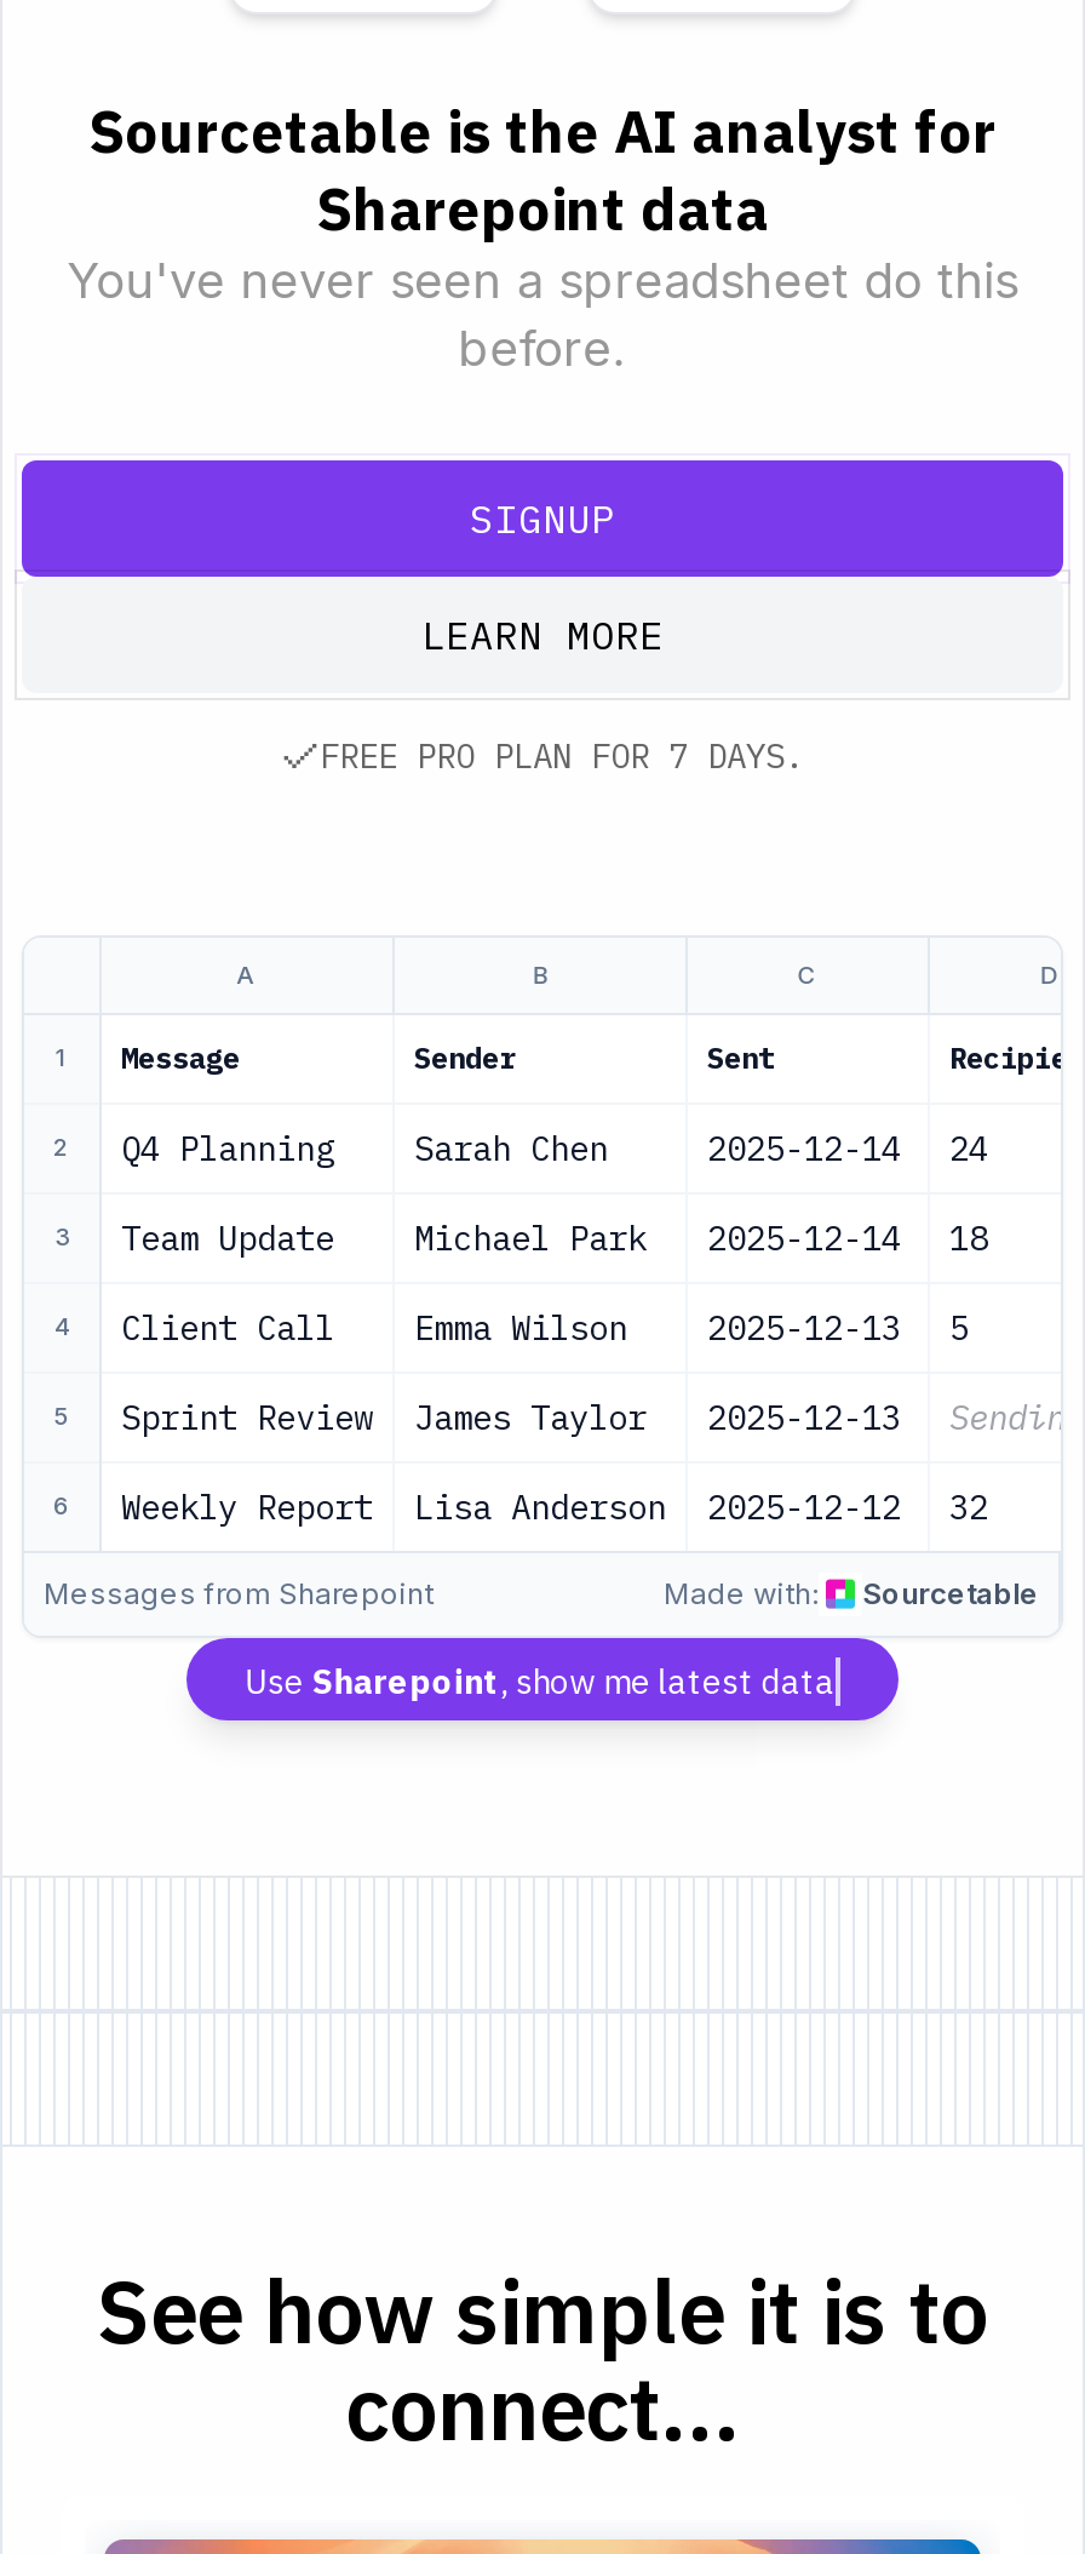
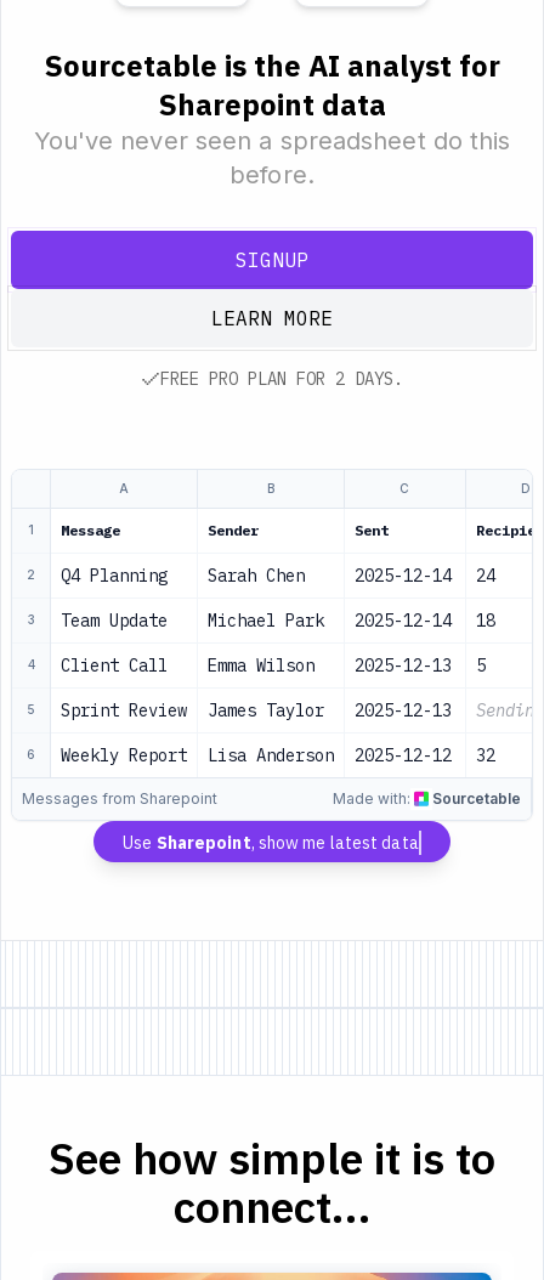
- FREE PRO PLAN FOR 7 DAYS.
+ FREE PRO PLAN FOR 2 DAYS.
